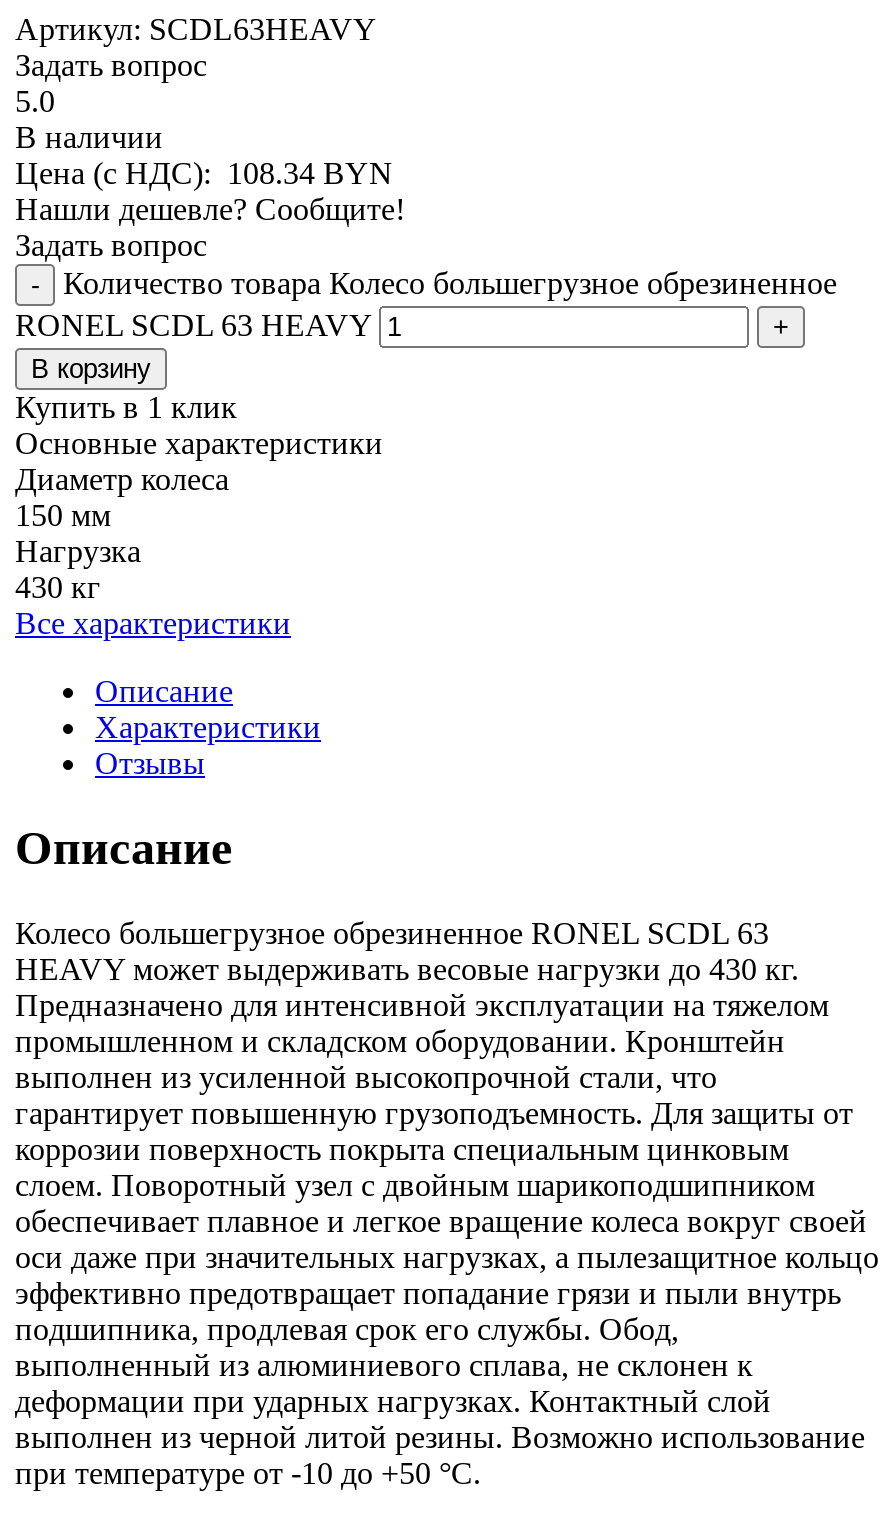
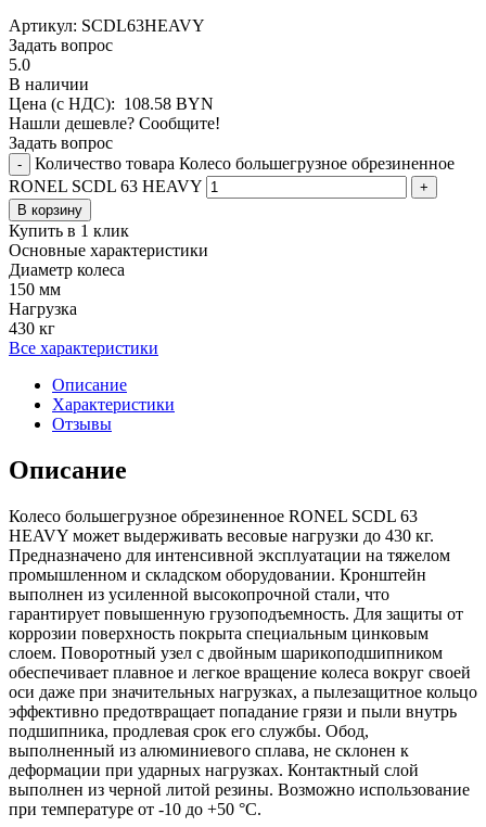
- Цена (с НДС): 108.34 BYN
+ Цена (с НДС): 108.58 BYN
